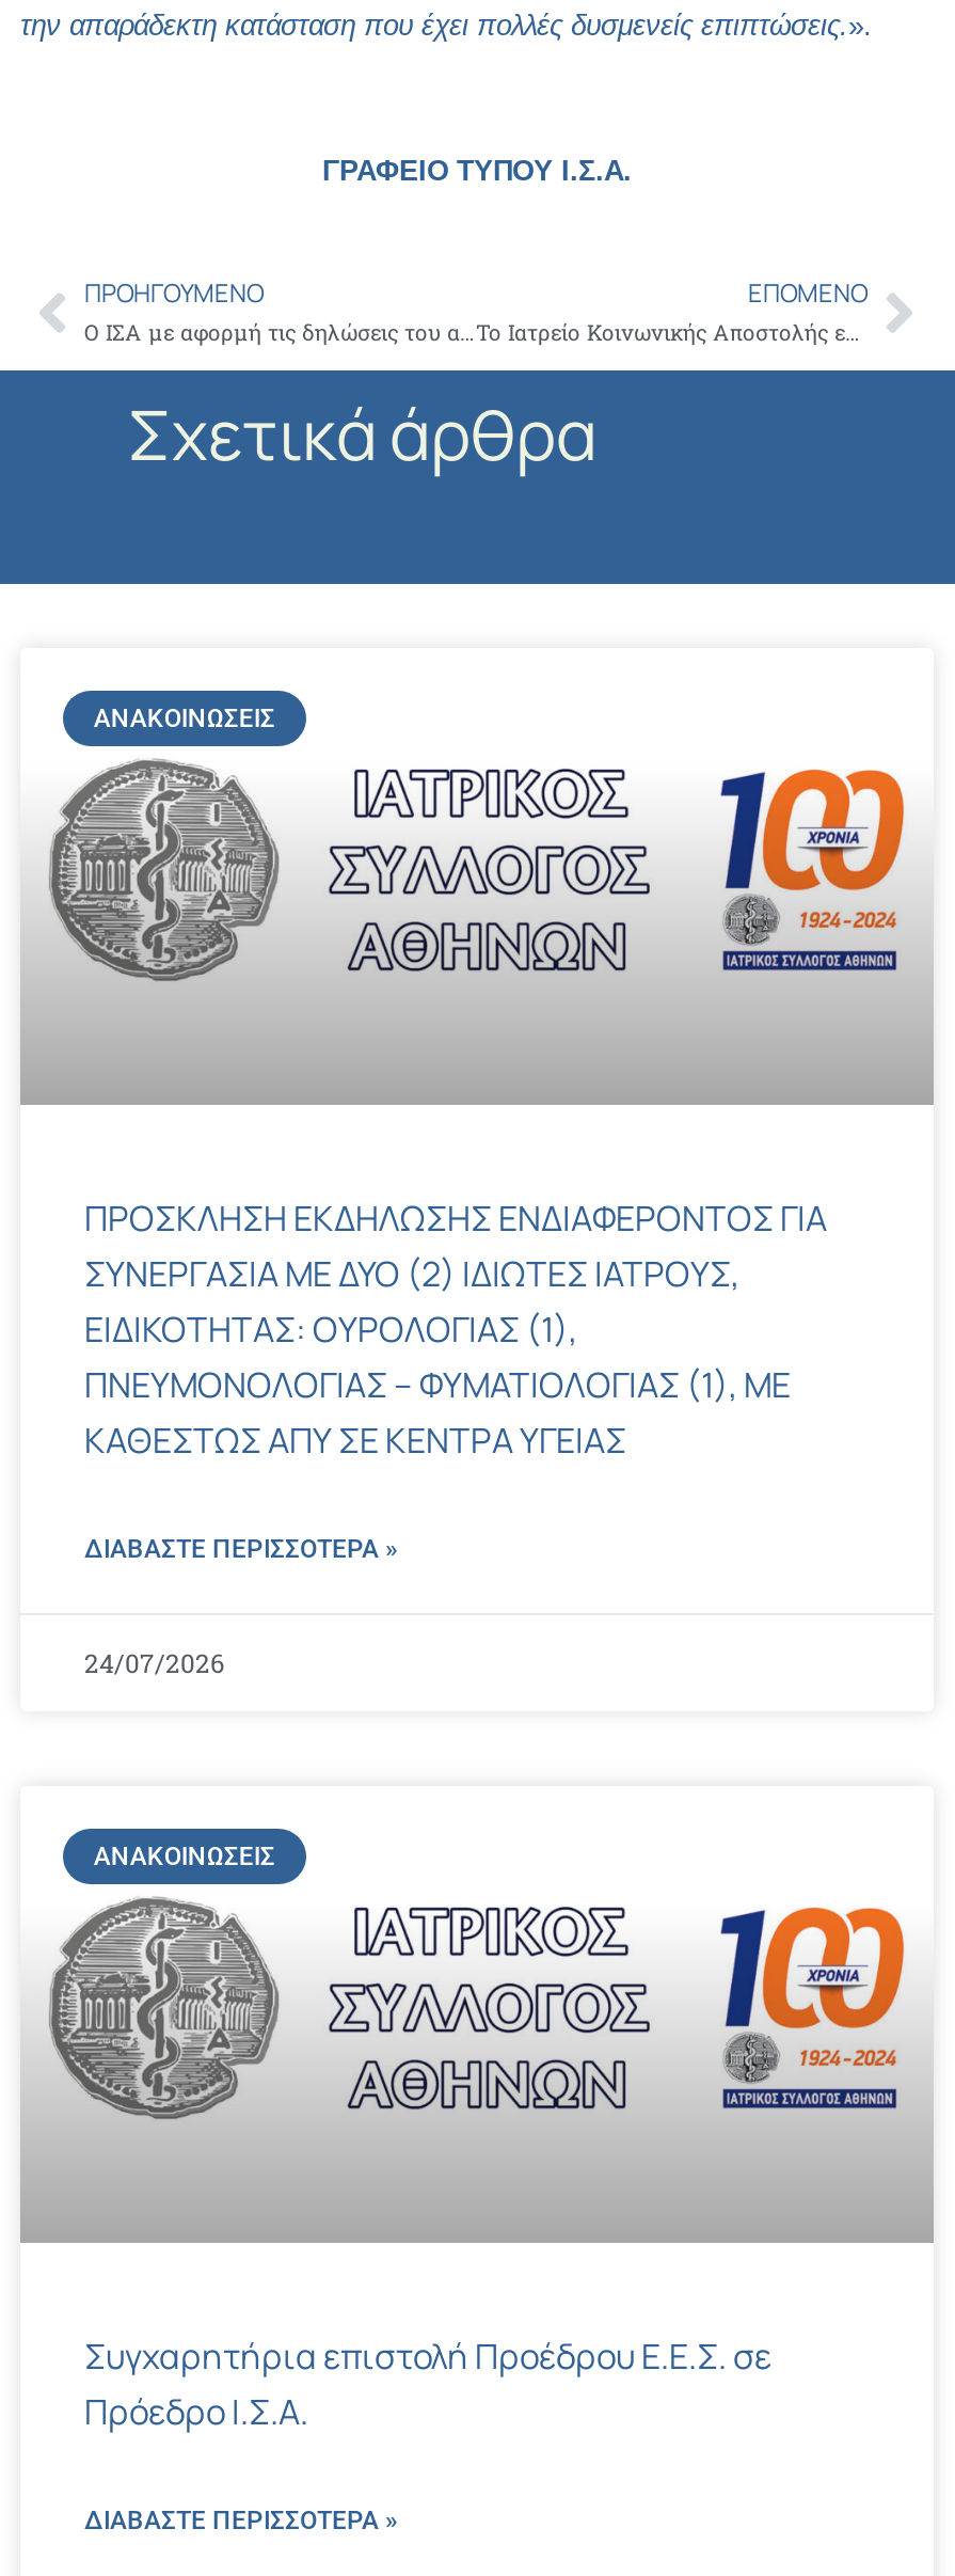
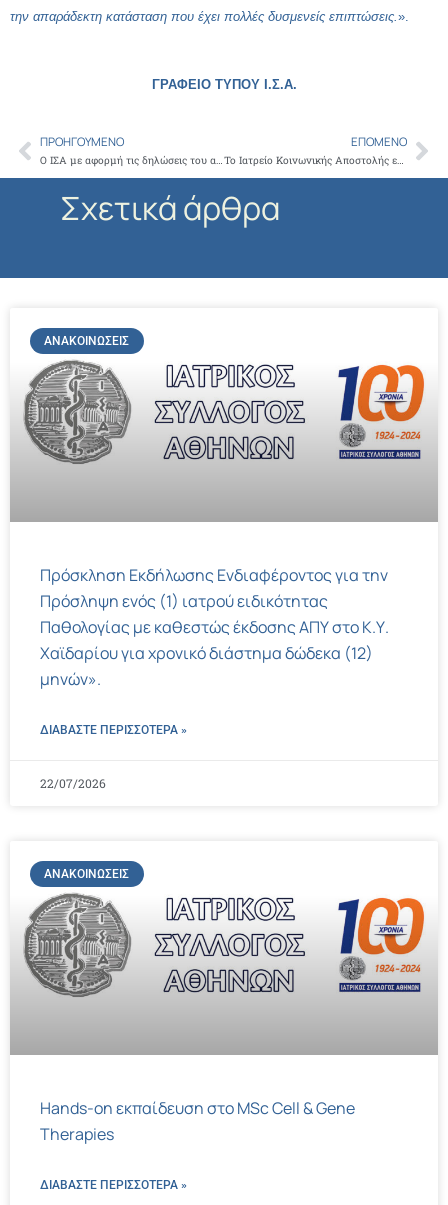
- ΠΡΟΣΚΛΗΣΗ ΕΚΔΗΛΩΣΗΣ ΕΝΔΙΑΦΕΡΟΝΤΟΣ ΓΙΑ
- ΣΥΝΕΡΓΑΣΙΑ ΜΕ ΔΥΟ (2) ΙΔΙΩΤΕΣ ΙΑΤΡΟΥΣ,
- ΕΙΔΙΚΟΤΗΤΑΣ: ΟΥΡΟΛΟΓΙΑΣ (1),
- ΠΝΕΥΜΟΝΟΛΟΓΙΑΣ – ΦΥΜΑΤΙΟΛΟΓΙΑΣ (1), ΜΕ
- ΚΑΘΕΣΤΩΣ ΑΠΥ ΣΕ ΚΕΝΤΡΑ ΥΓΕΙΑΣ
+ Πρόσκληση Εκδήλωσης Ενδιαφέροντος για την
+ Πρόσληψη ενός (1) ιατρού ειδικότητας
+ Παθολογίας με καθεστώς έκδοσης ΑΠΥ στο Κ.Υ.
+ Χαϊδαρίου για χρονικό διάστημα δώδεκα (12)
+ μηνών».

- 24/07/2026
+ 22/07/2026

- Συγχαρητήρια επιστολή Προέδρου Ε.Ε.Σ. σε
- Πρόεδρο Ι.Σ.Α.
+ Hands-on εκπαίδευση στο MSc Cell & Gene
+ Therapies
